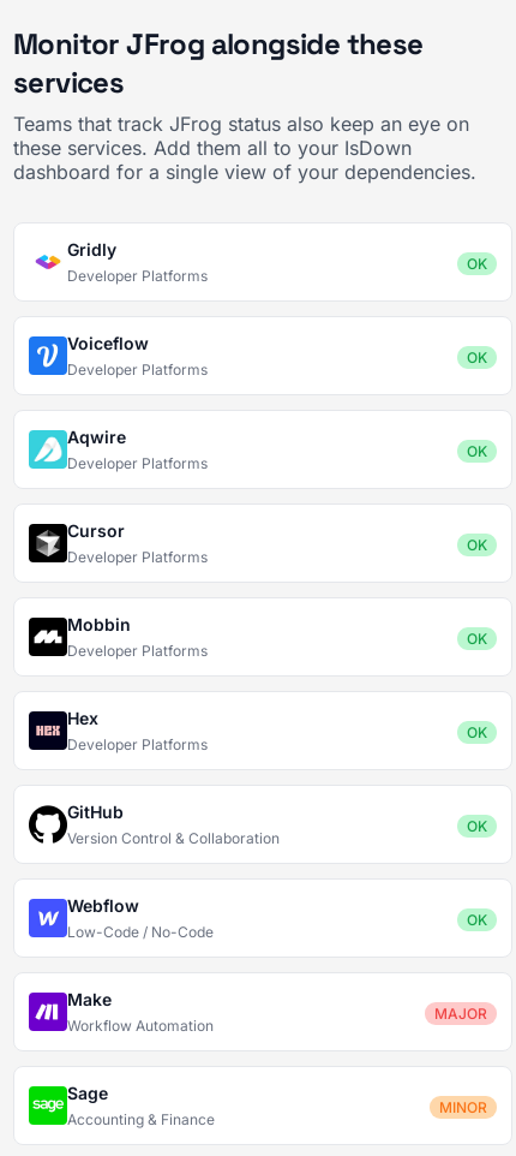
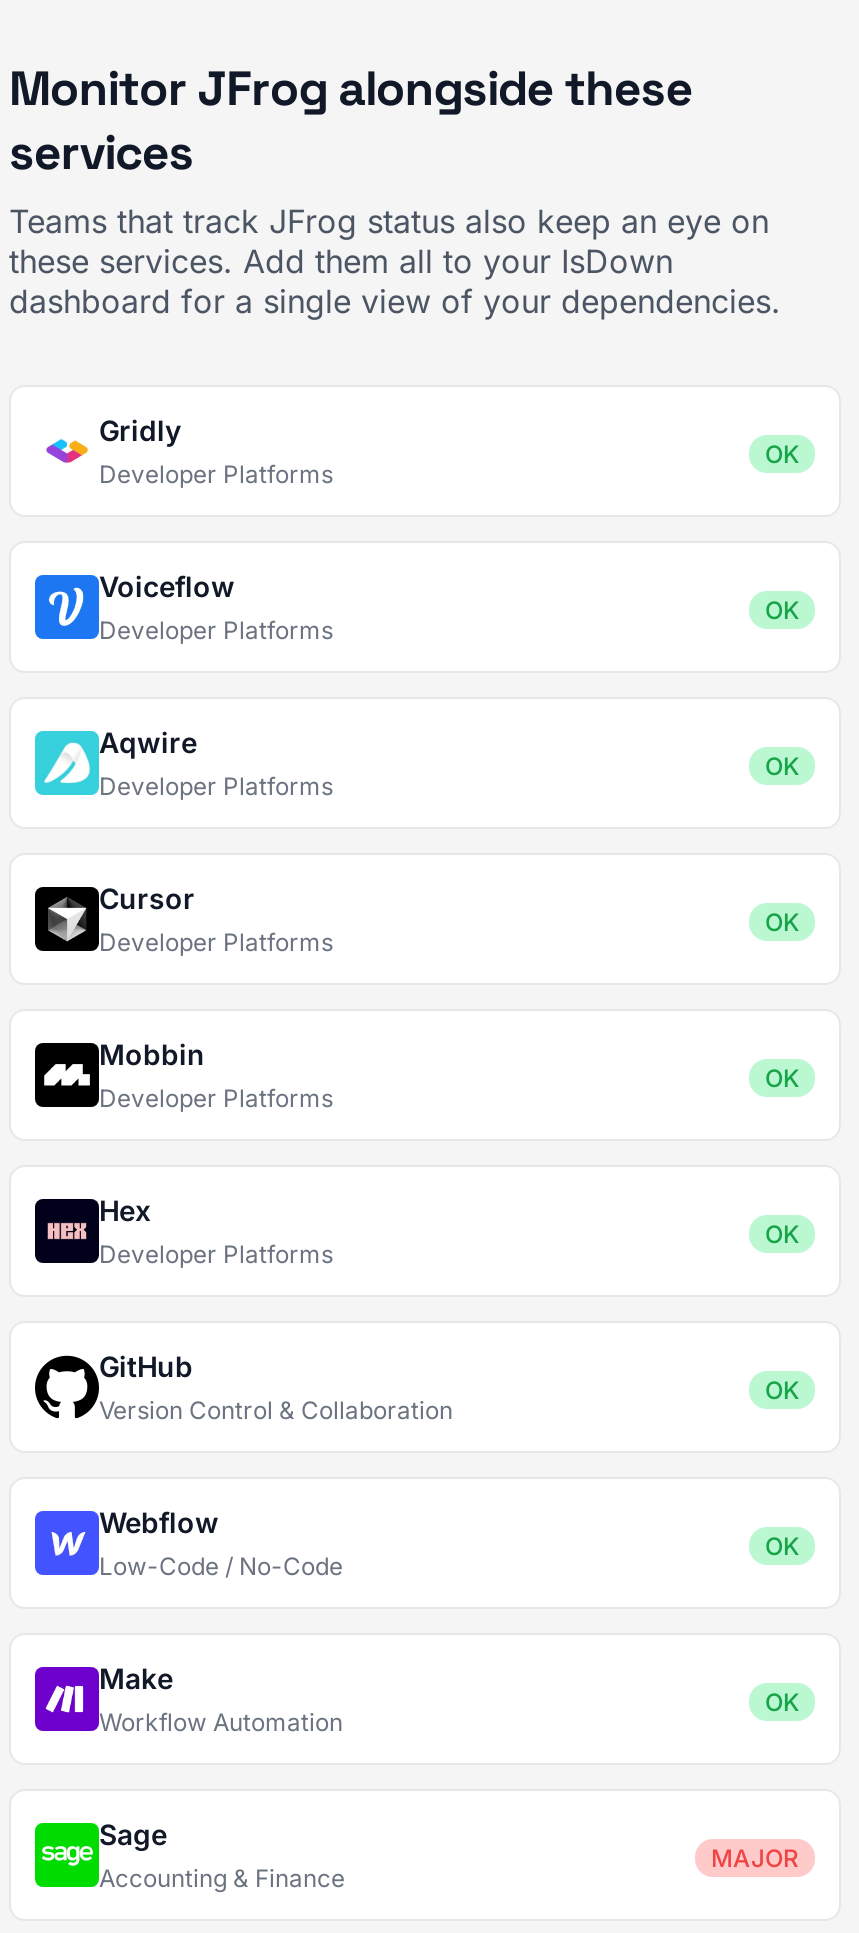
moved down: MAJOR

+ OK

- MINOR
